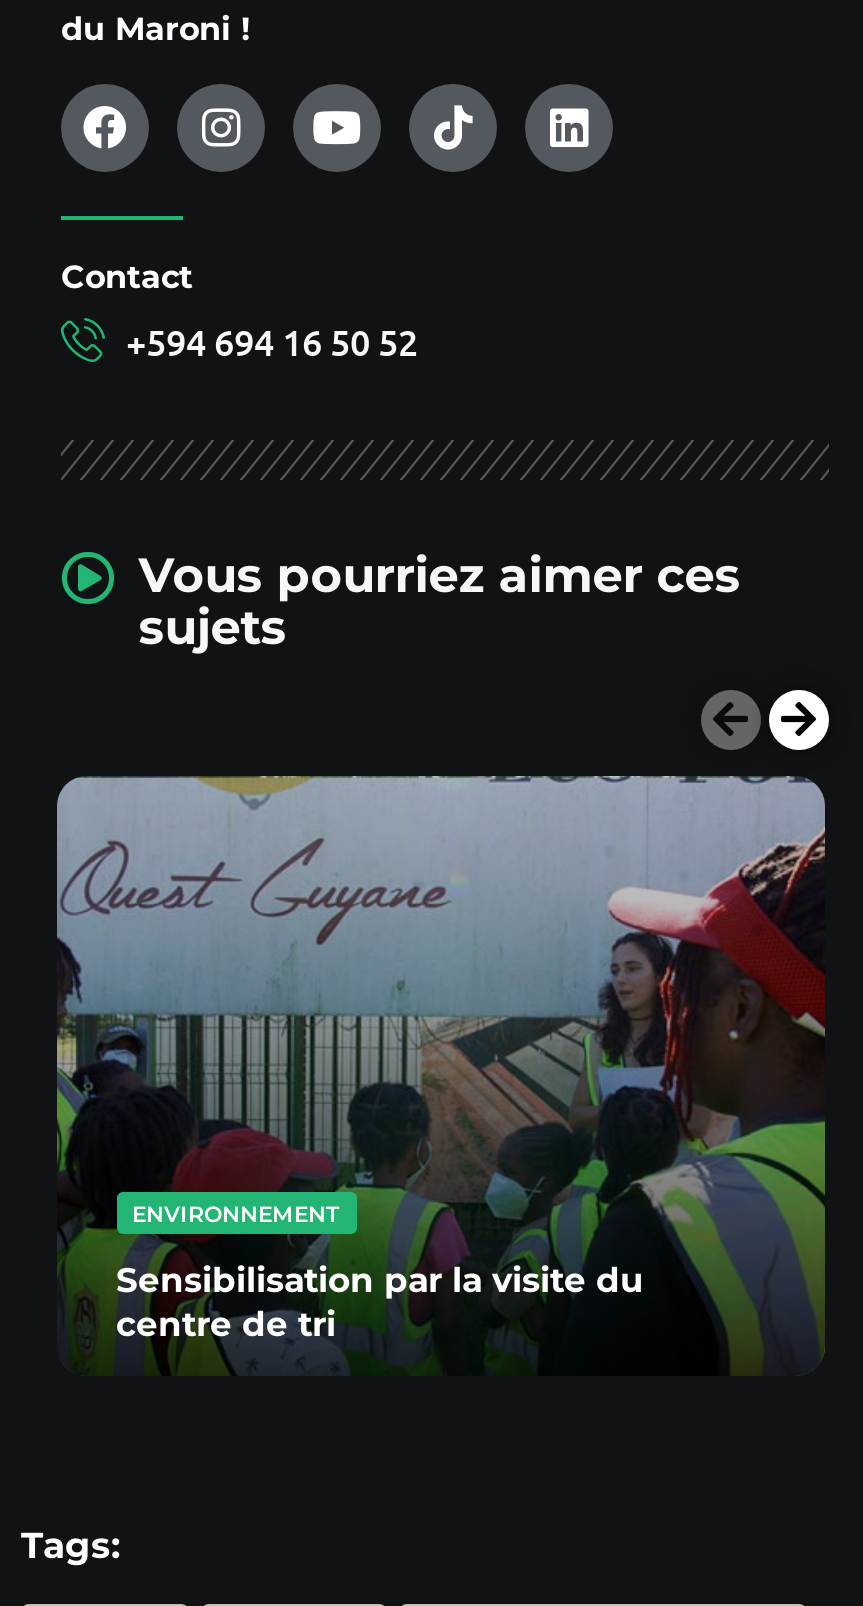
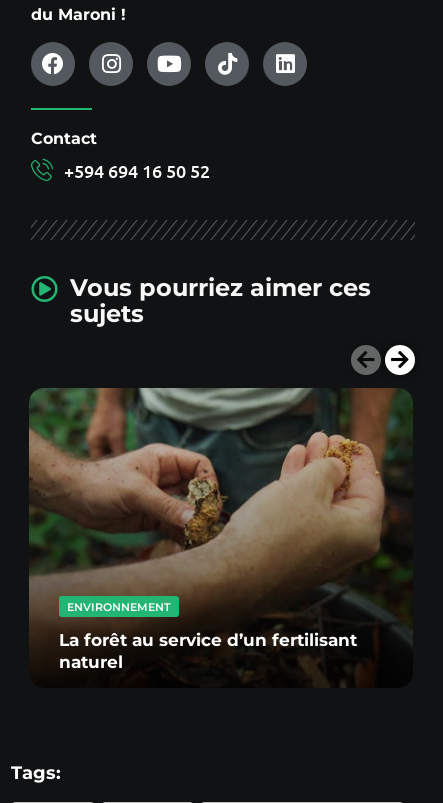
- [image]
- Sensibilisation par la visite du
- centre de tri
+ [image]
+ La forêt au service d’un fertilisant
+ naturel
